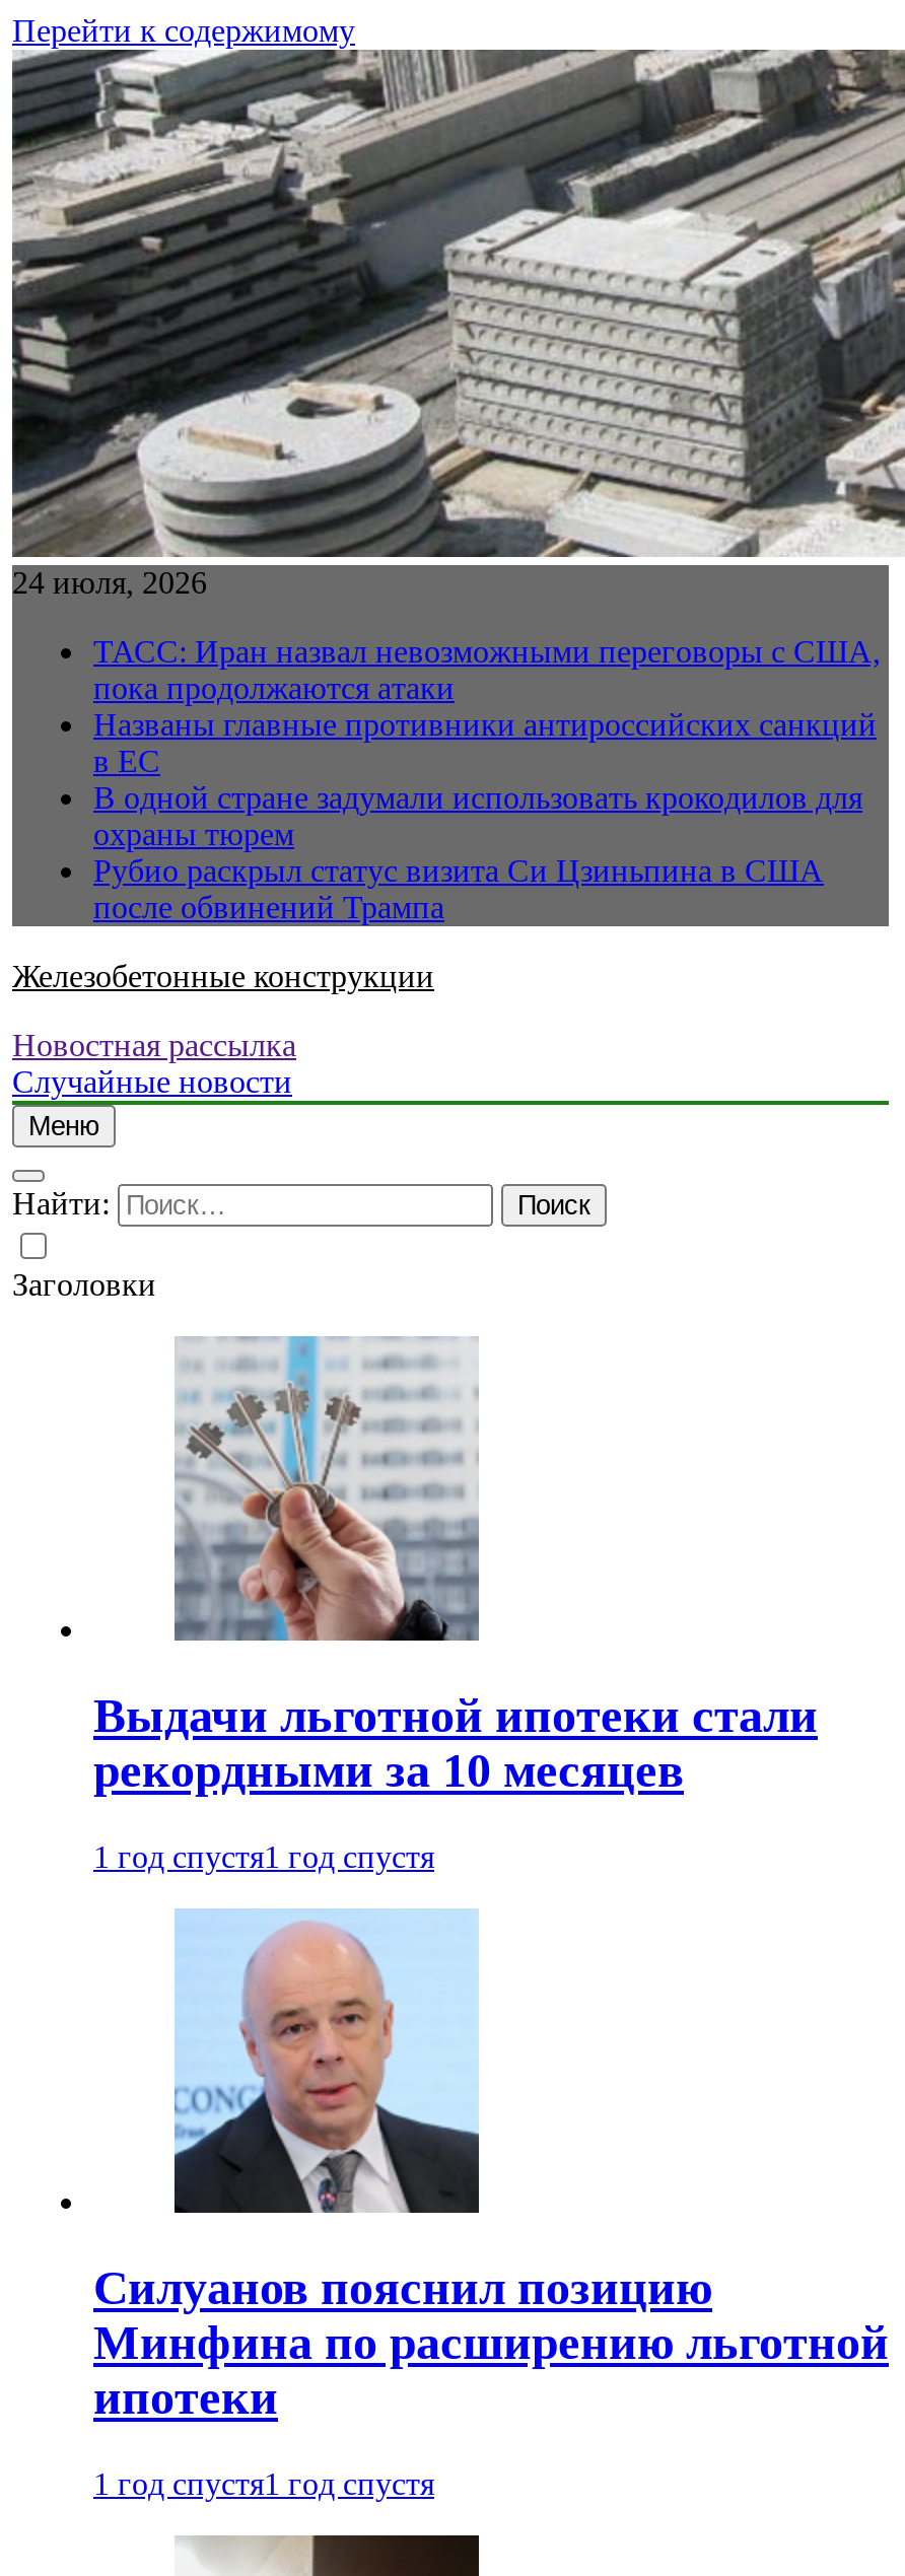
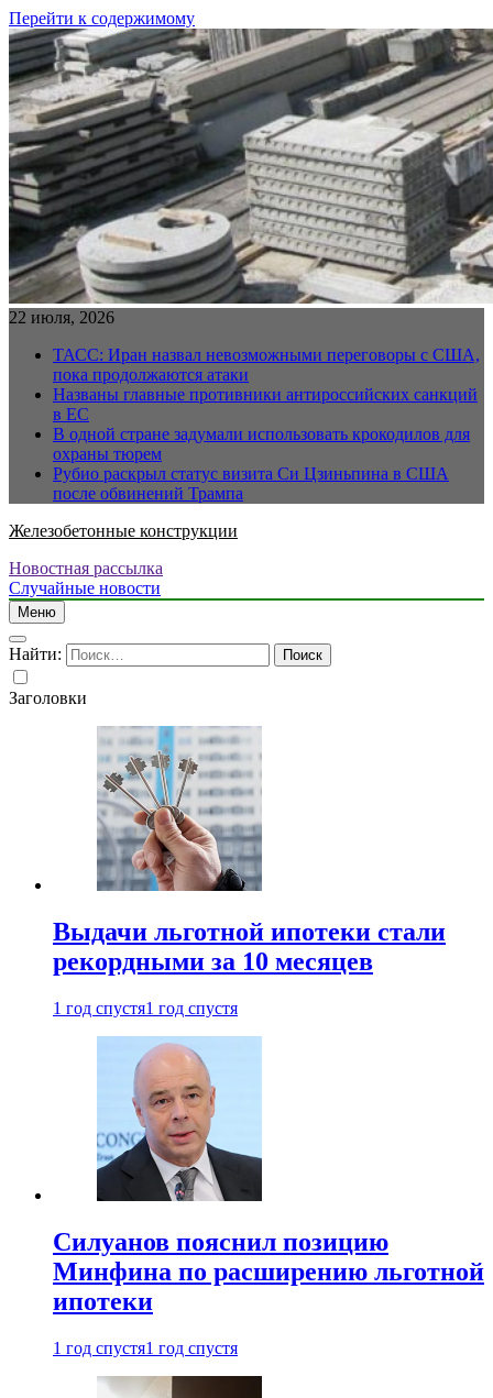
- 24 июля, 2026
+ 22 июля, 2026
